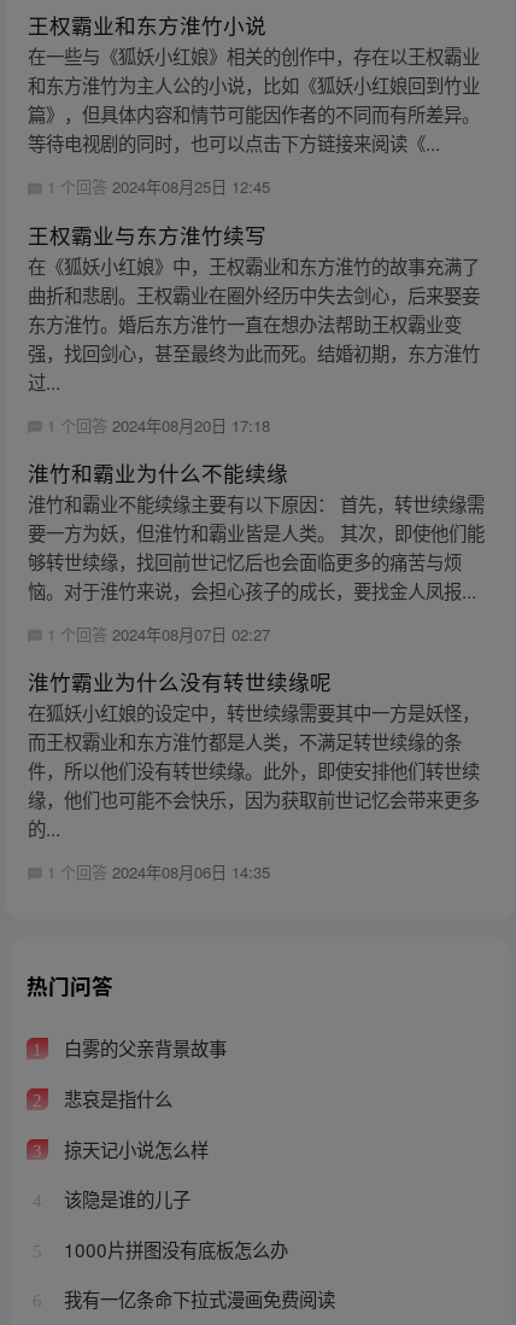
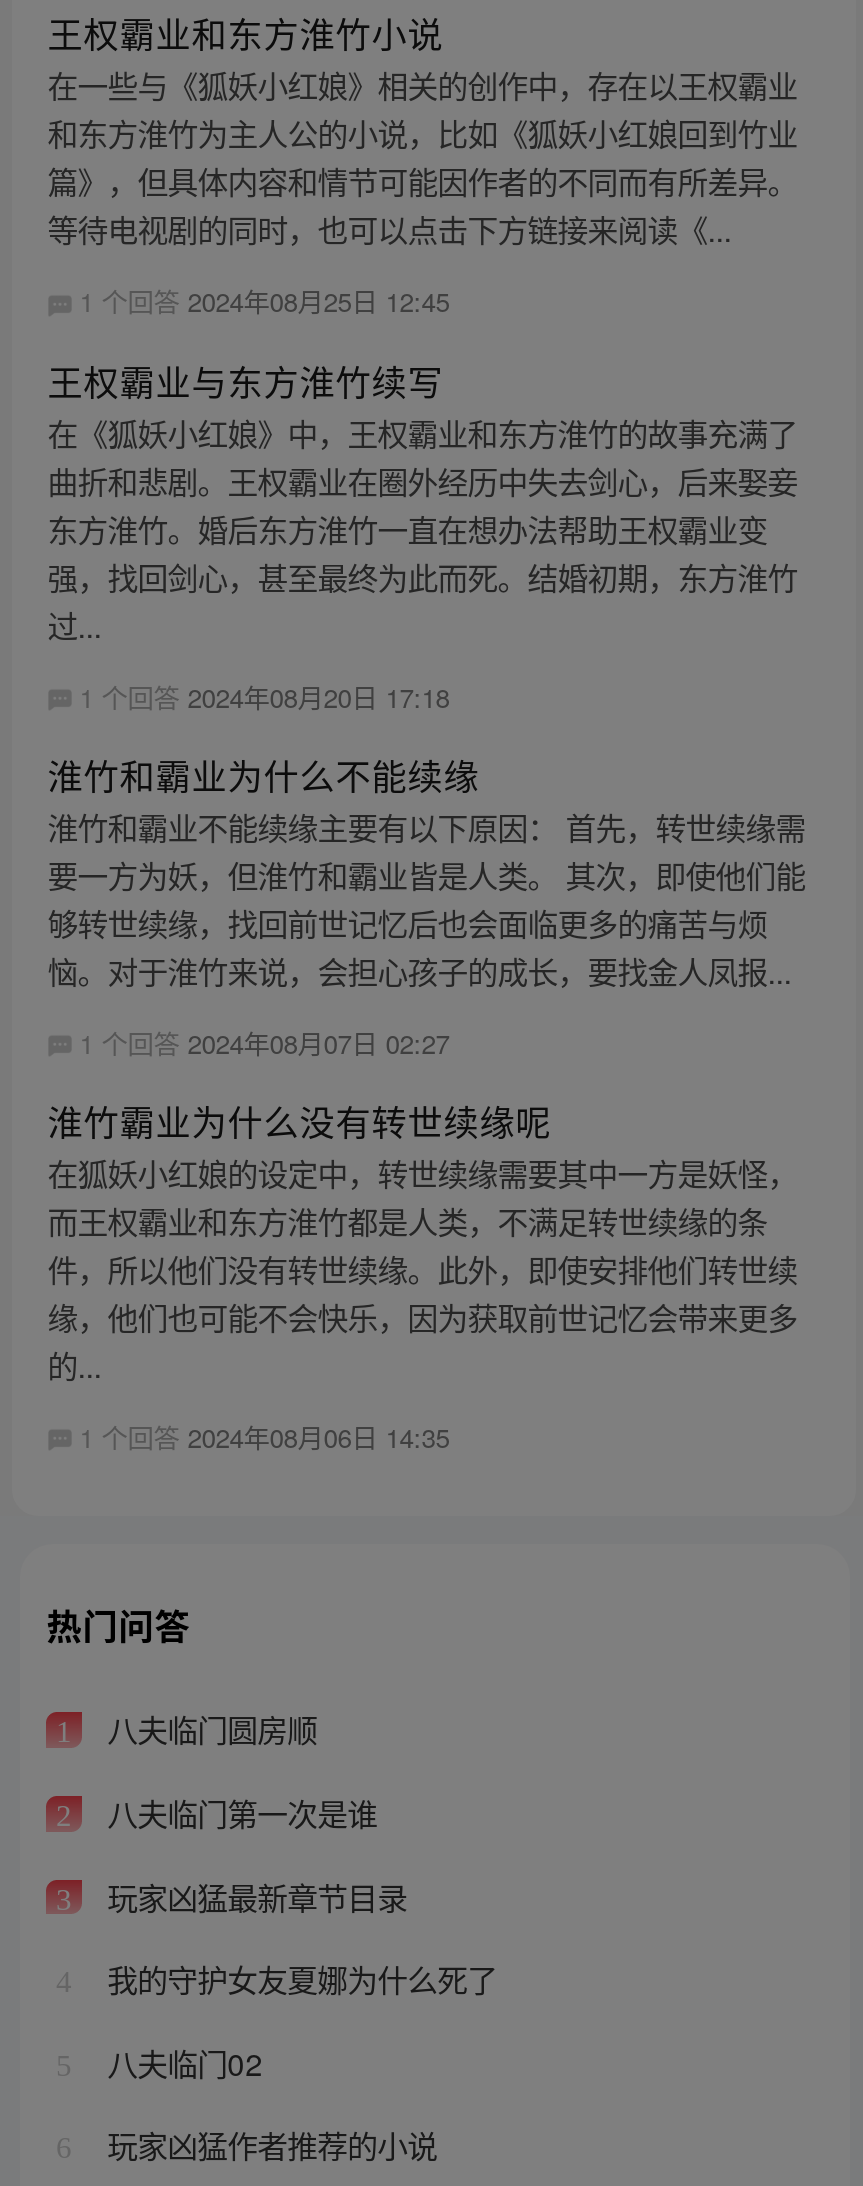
- 白雾的父亲背景故事
+ 八夫临门圆房顺

- 悲哀是指什么
+ 八夫临门第一次是谁

- 掠天记小说怎么样
+ 玩家凶猛最新章节目录

- 该隐是谁的儿子
+ 我的守护女友夏娜为什么死了

- 1000片拼图没有底板怎么办
+ 八夫临门02

- 我有一亿条命下拉式漫画免费阅读
+ 玩家凶猛作者推荐的小说
